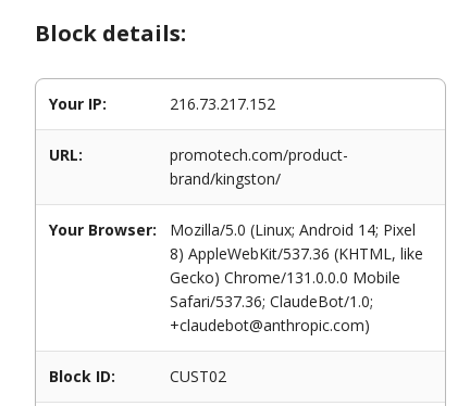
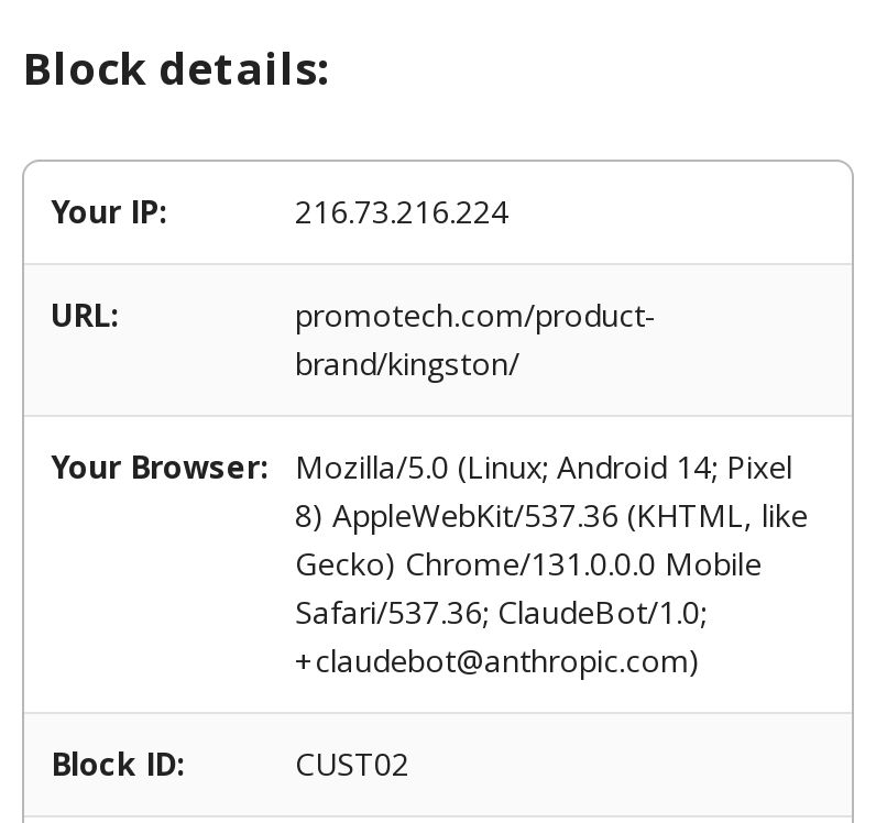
- 216.73.217.152
+ 216.73.216.224
